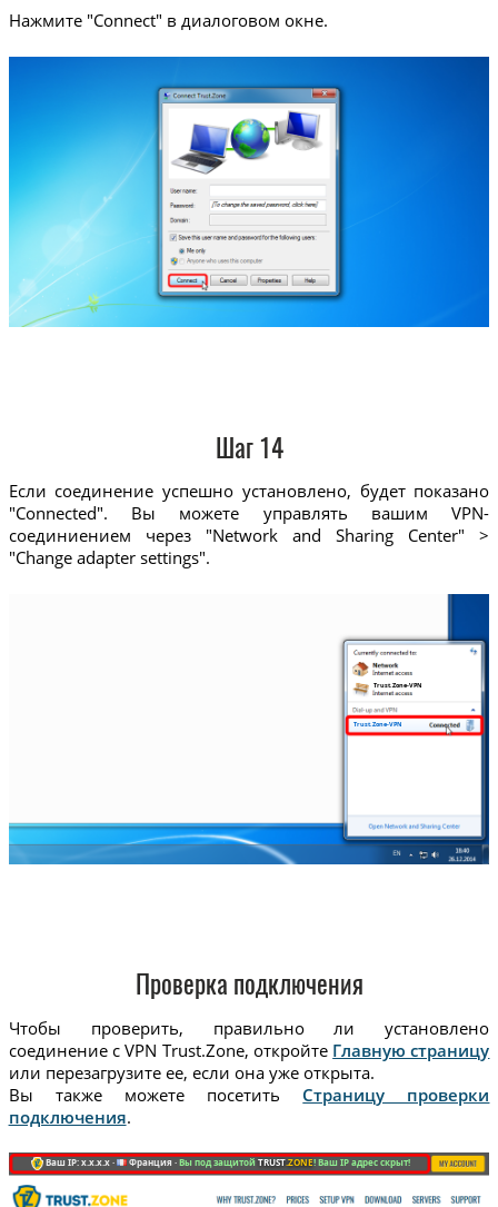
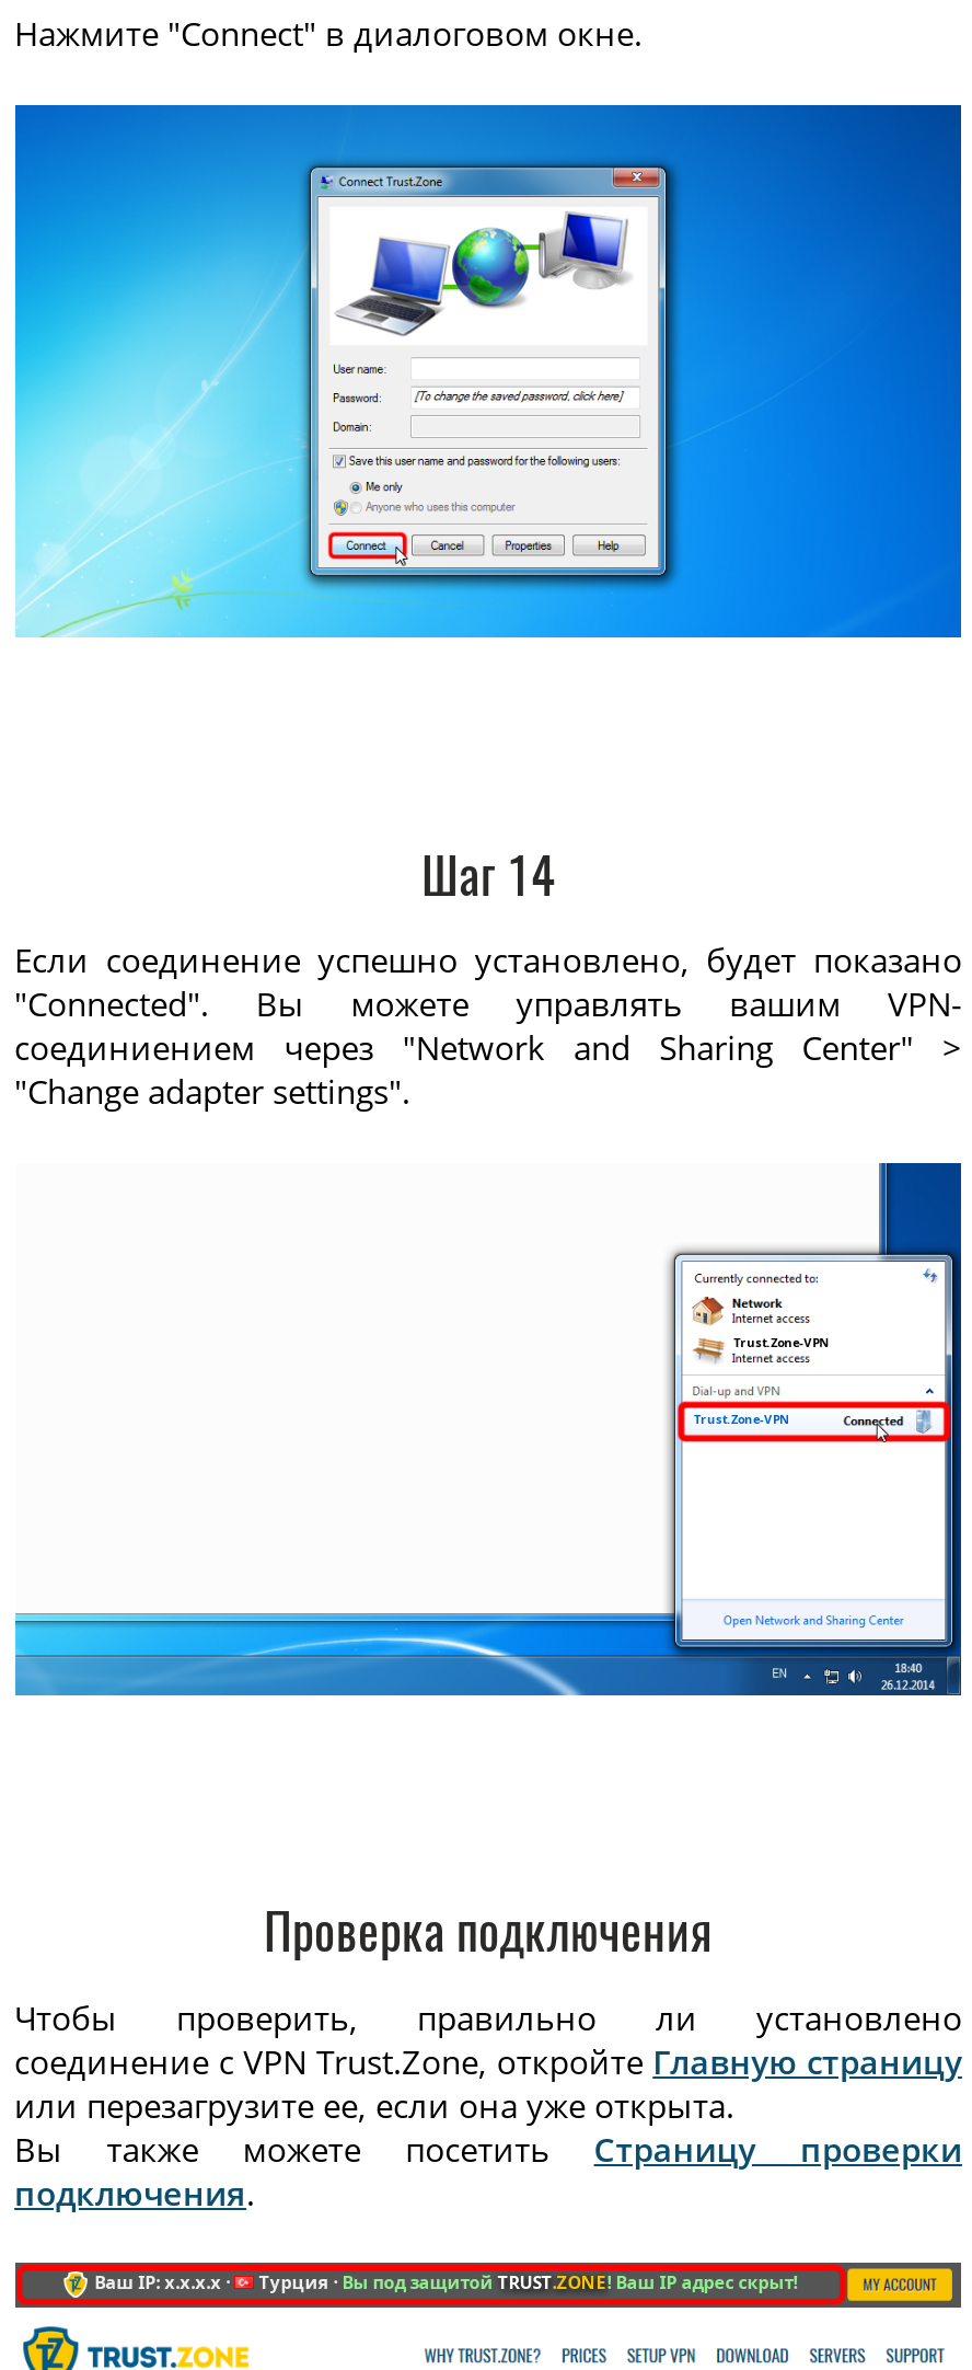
- Франция · Вы под защитой TRUST.ZONE! Ваш IP адрес скрыт!
+ Турция · Вы под защитой TRUST.ZONE! Ваш IP адрес скрыт!
